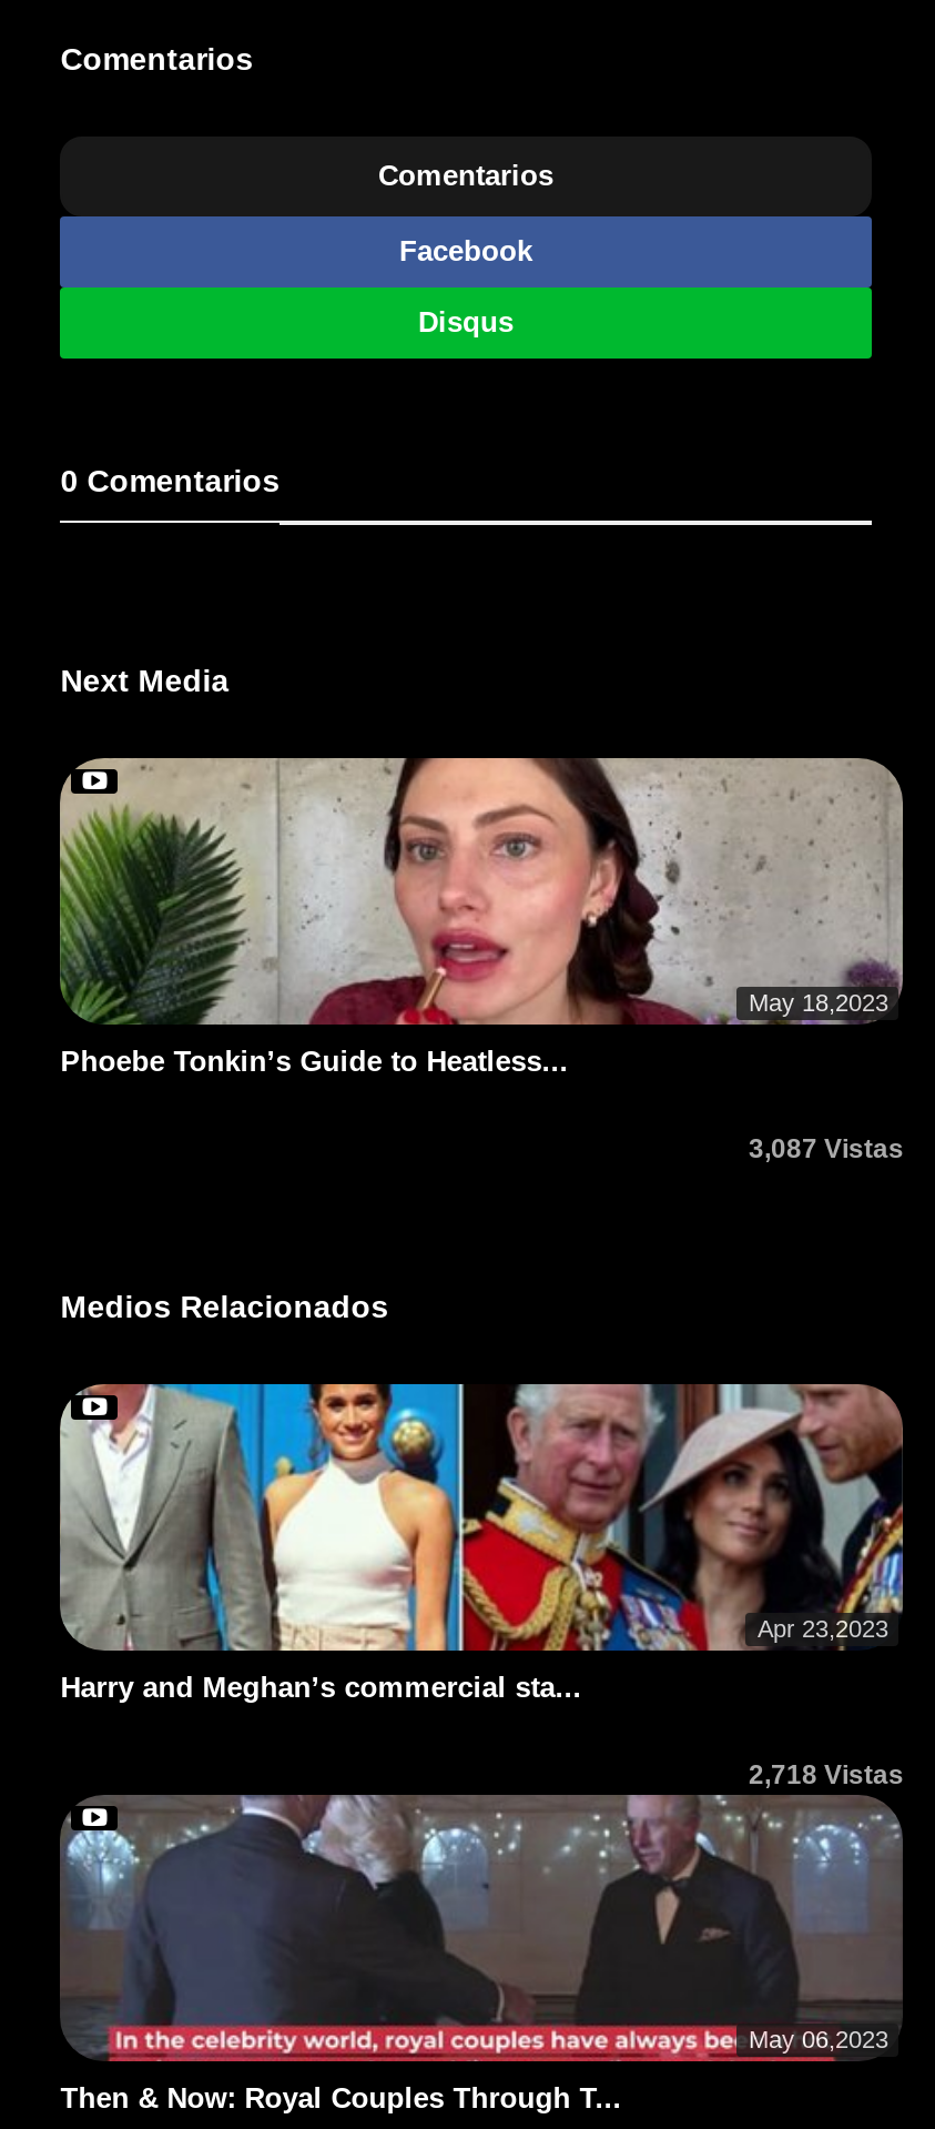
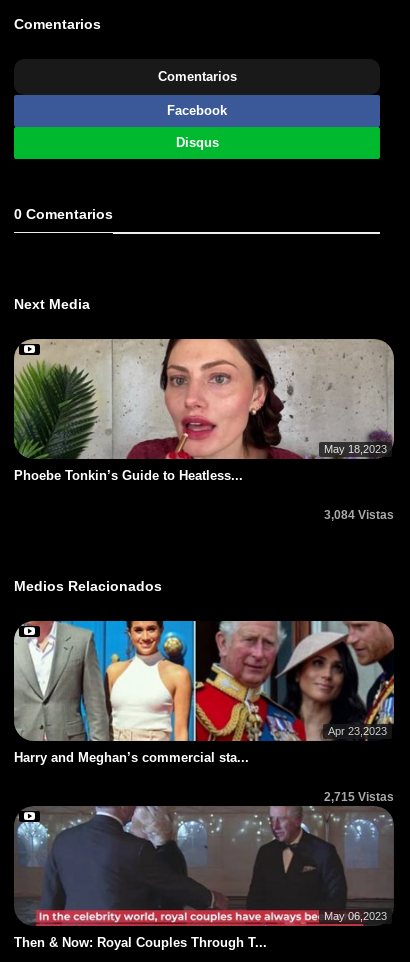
- 3,087 Vistas
+ 3,084 Vistas

- 2,718 Vistas
+ 2,715 Vistas
